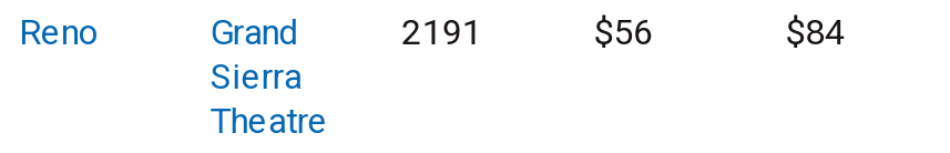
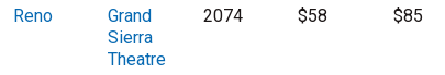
- 2191
+ 2074

- $56
+ $58

- $84
+ $85
